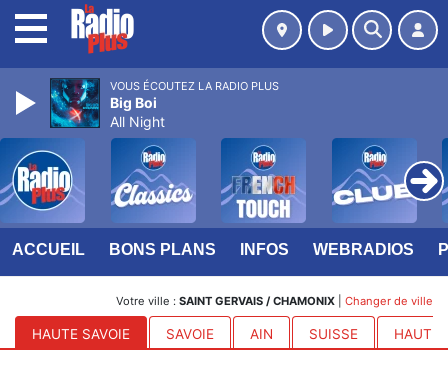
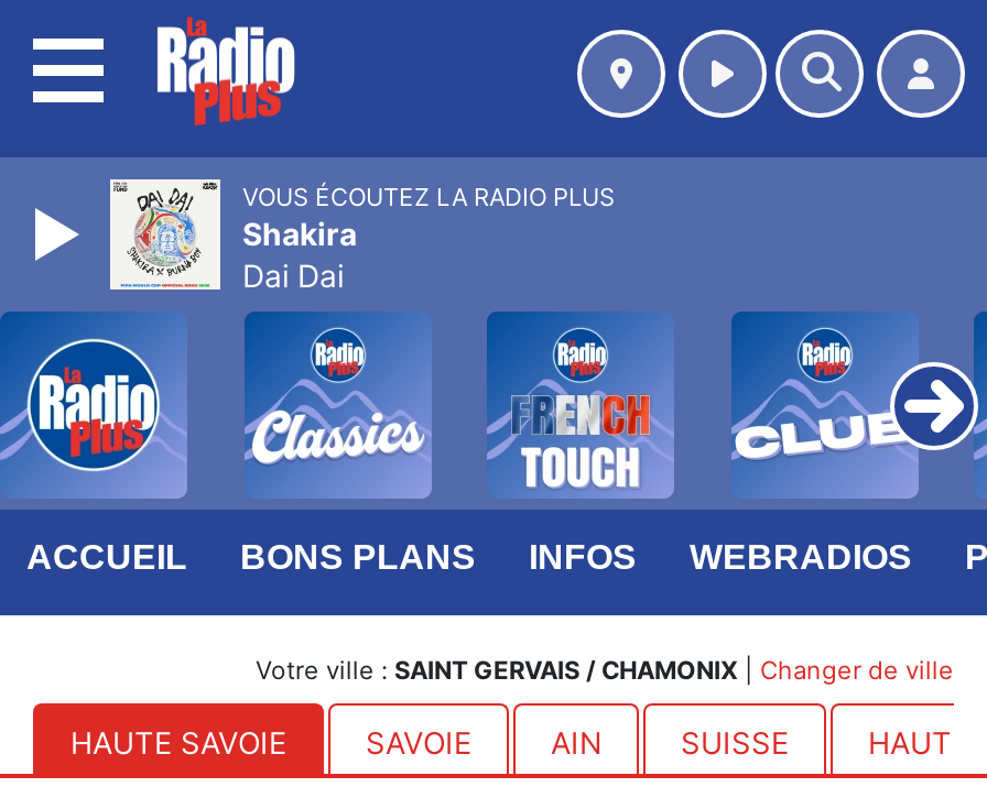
- [image]
- Big Boi
- All Night
+ [image]
+ Shakira
+ Dai Dai
